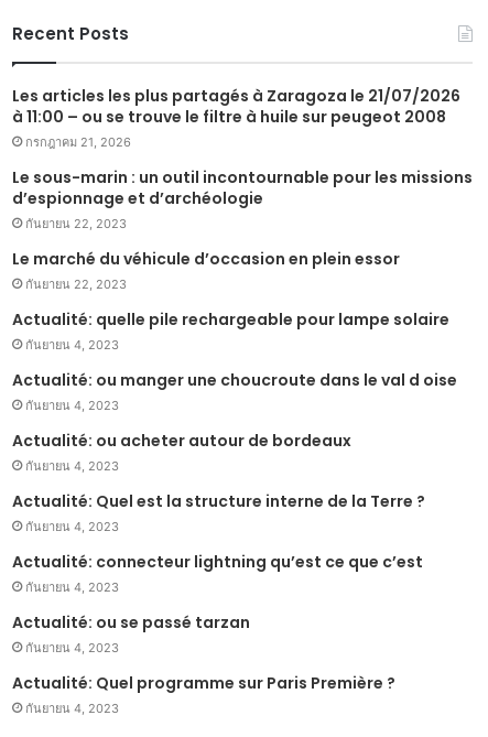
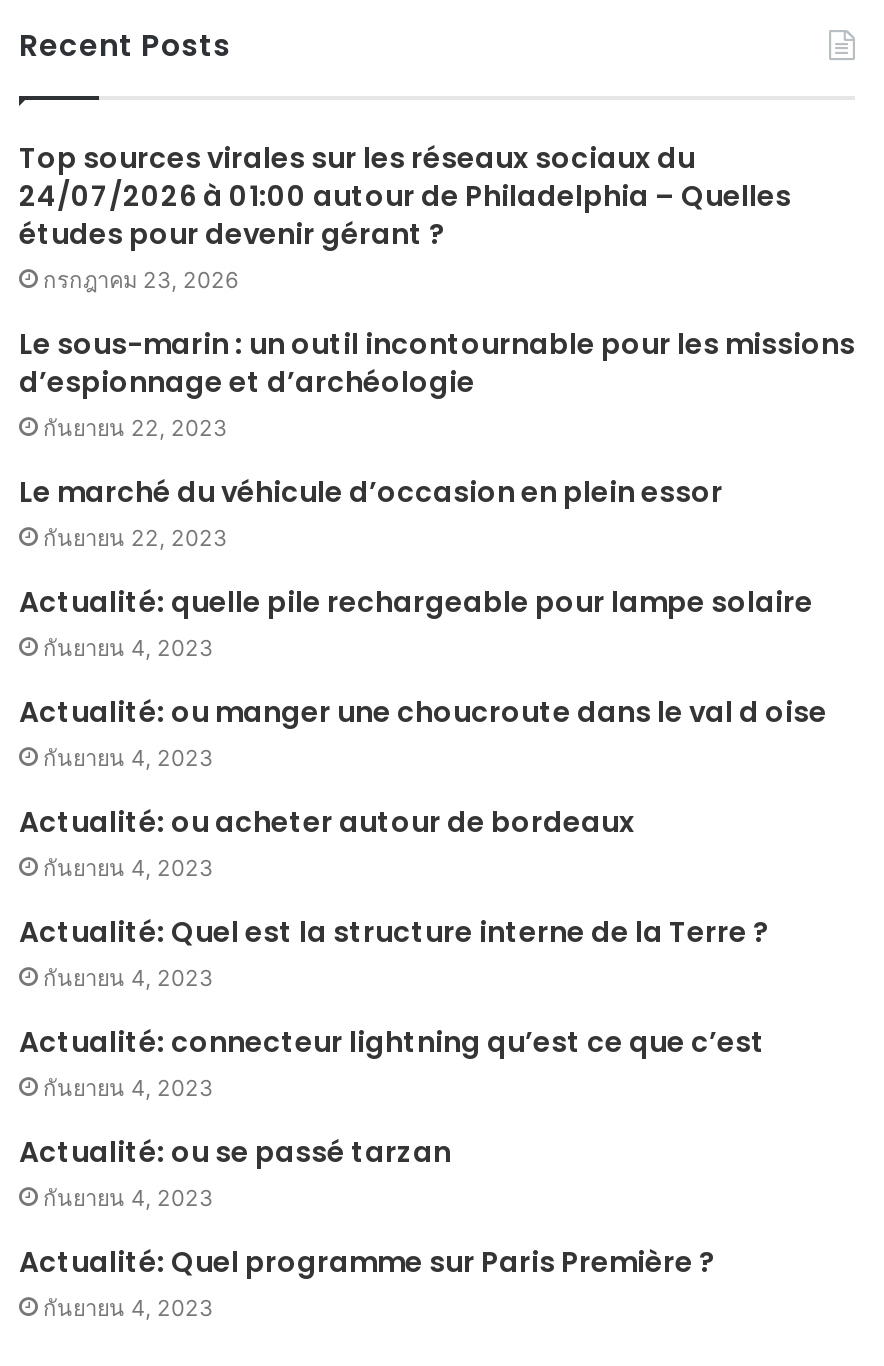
- Les articles les plus partagés à Zaragoza le 21/07/2026
- à 11:00 – ou se trouve le filtre à huile sur peugeot 2008
- กรกฎาคม 21, 2026
+ Top sources virales sur les réseaux sociaux du
+ 24/07/2026 à 01:00 autour de Philadelphia – Quelles
+ études pour devenir gérant ?
+ กรกฎาคม 23, 2026
